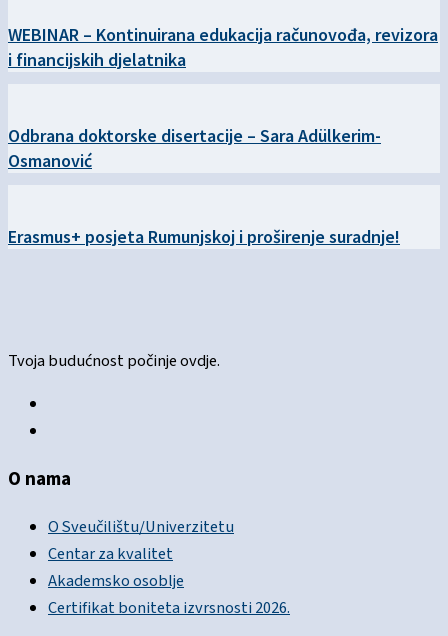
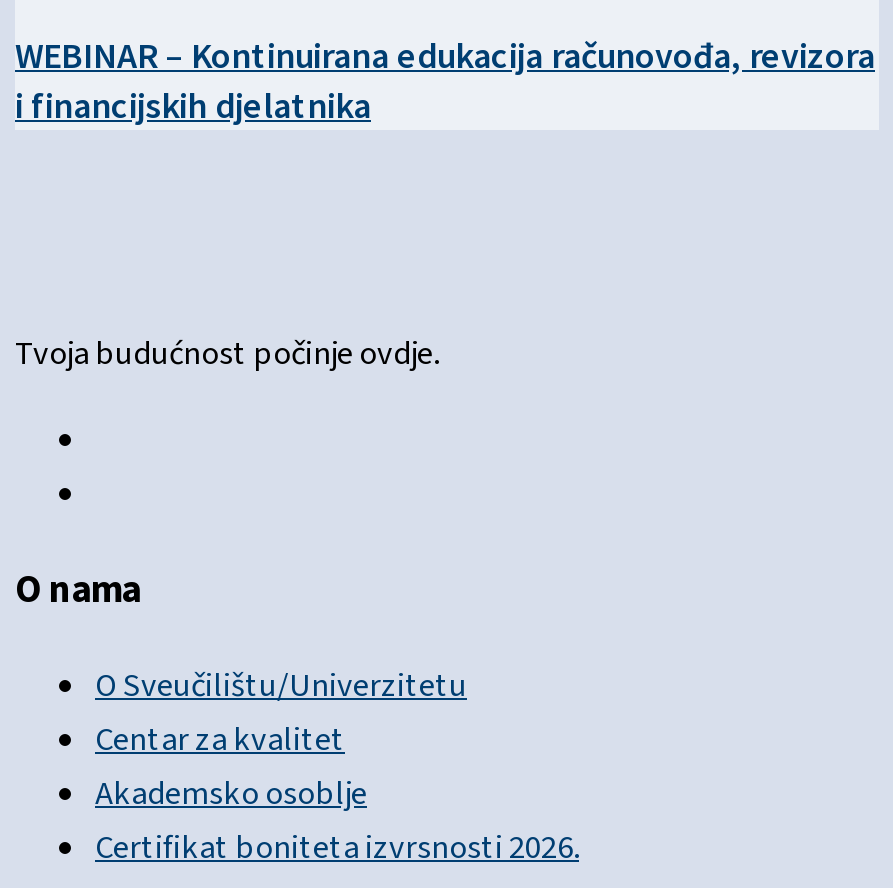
- Odbrana doktorske disertacije – Sara Adülkerim-
- Osmanović
- Erasmus+ posjeta Rumunjskoj i proširenje suradnje!
